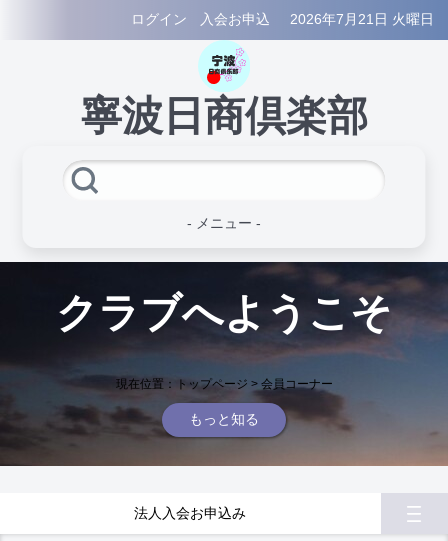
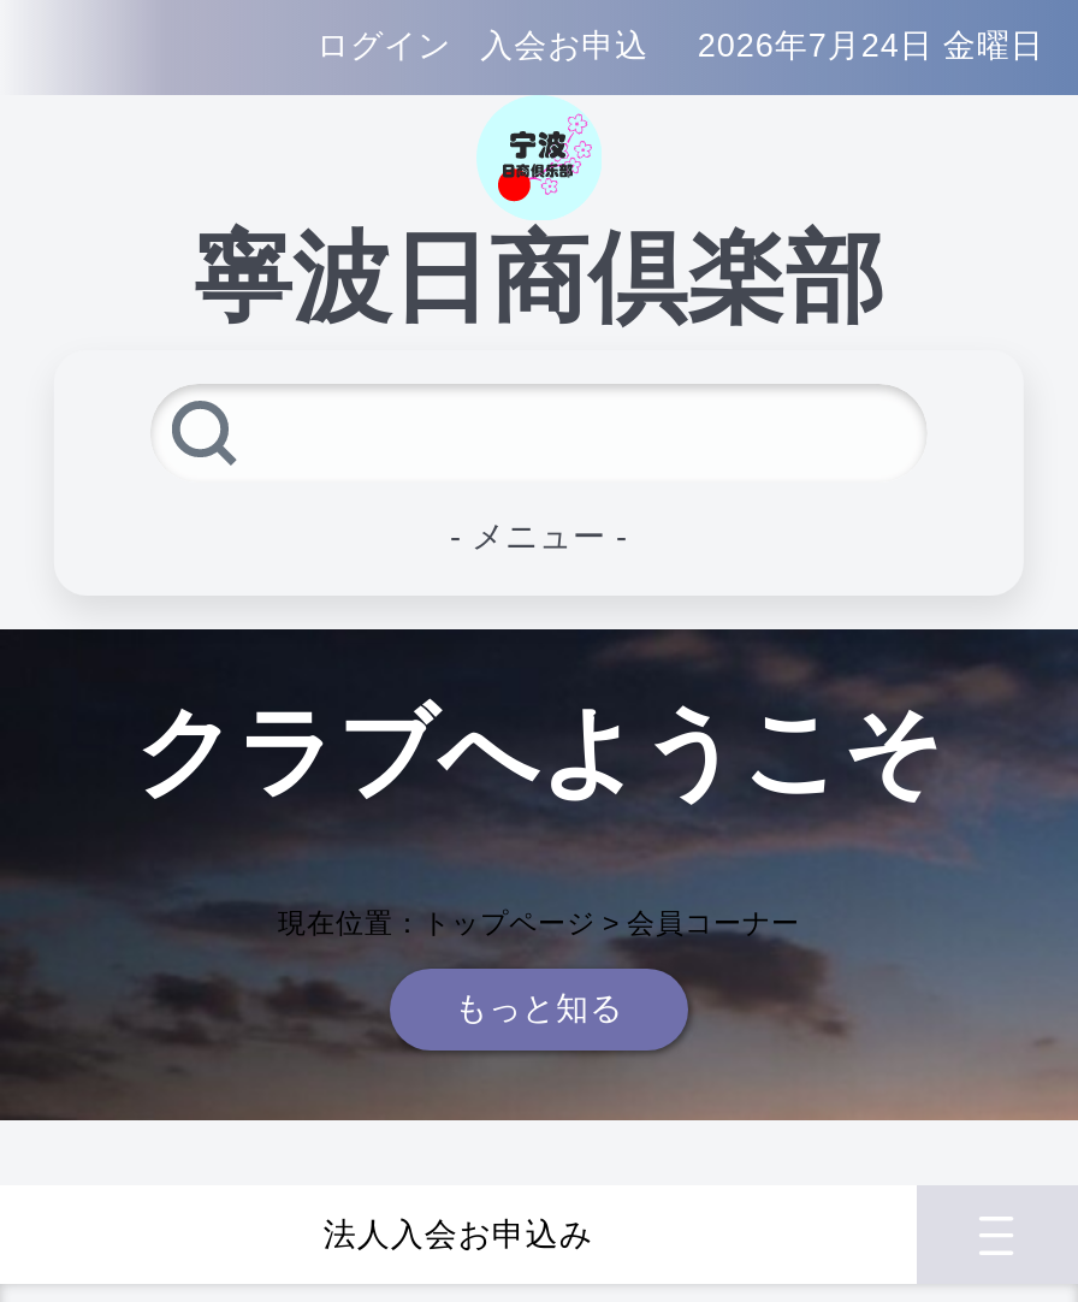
- 2026年7月21日 火曜日
+ 2026年7月24日 金曜日
